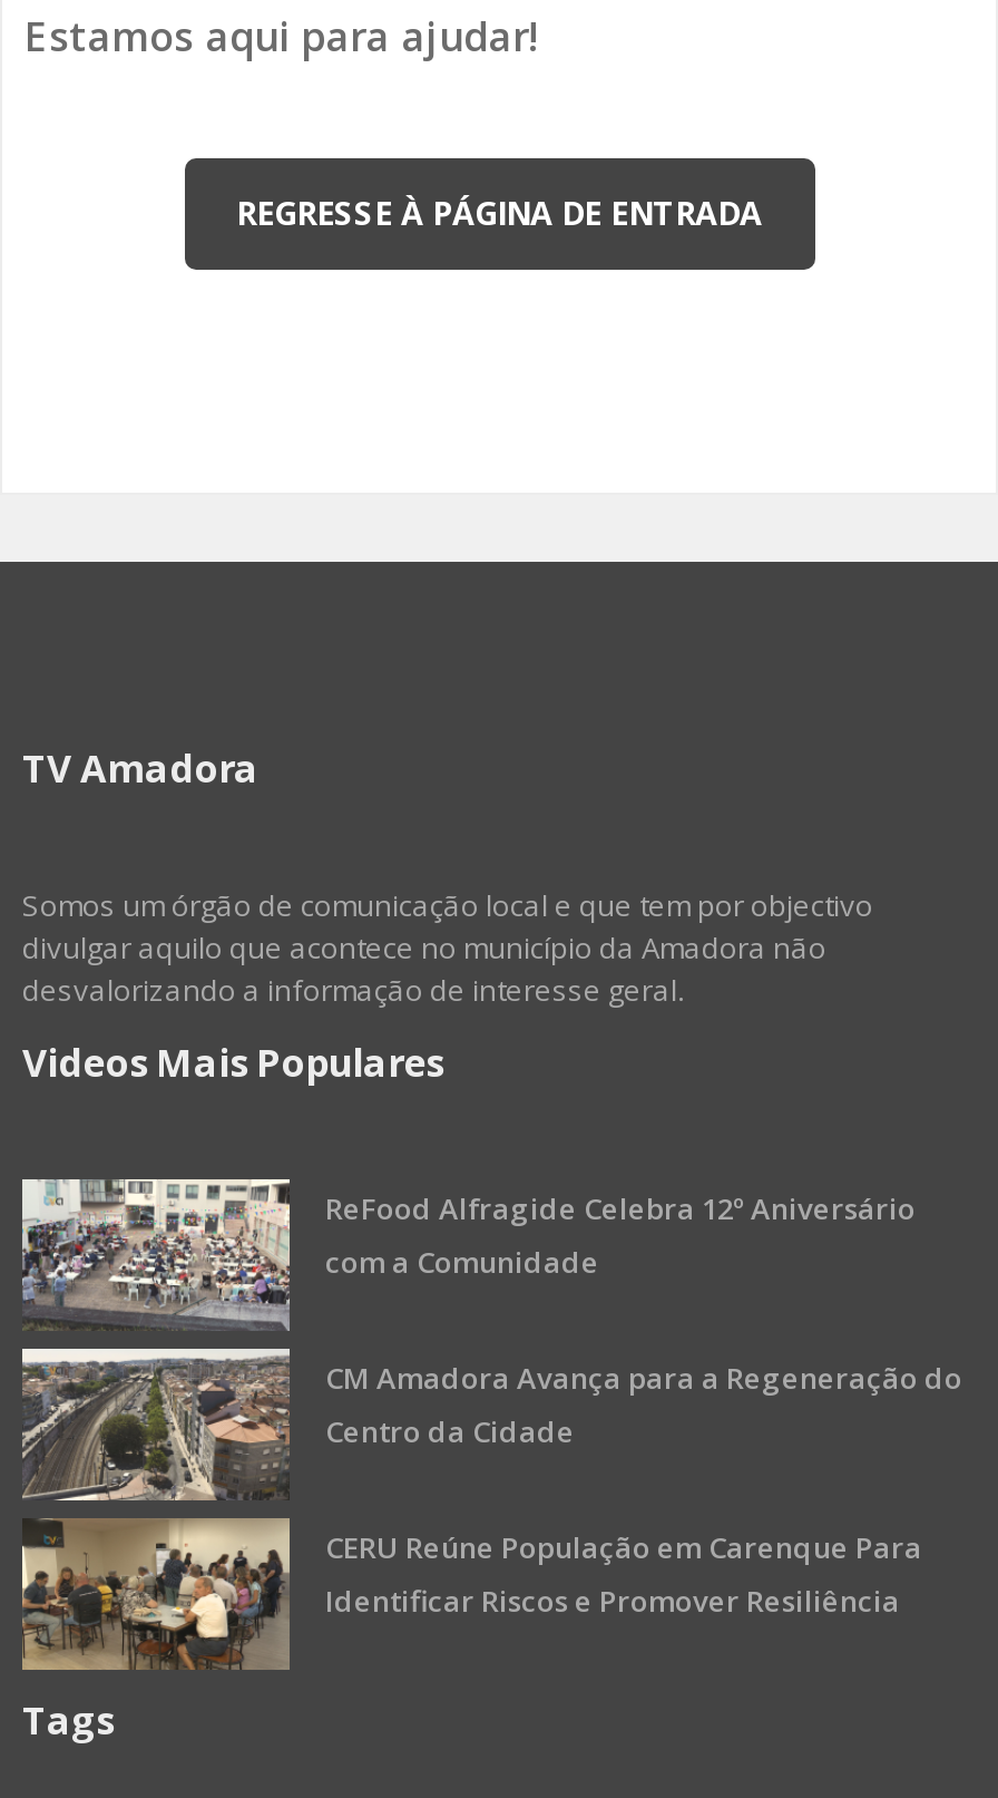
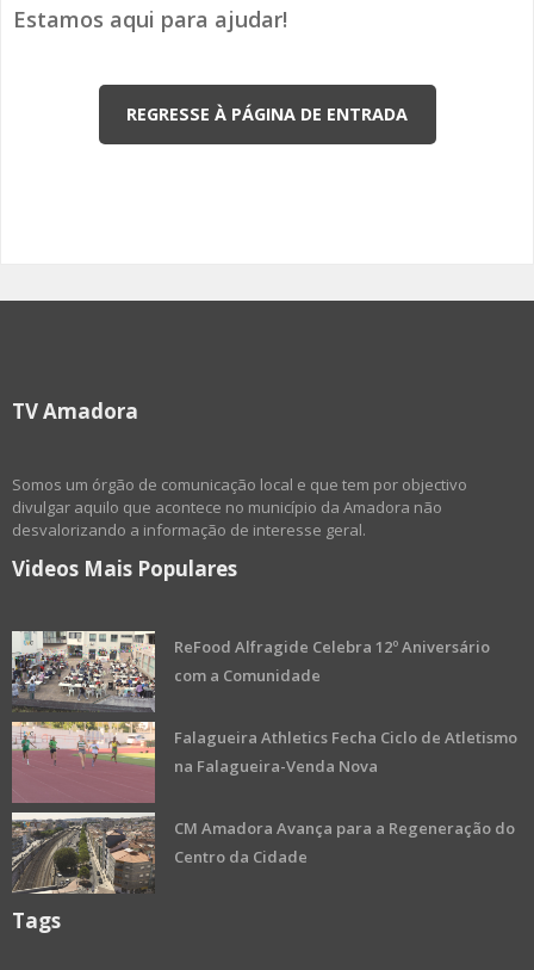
+ [image]
+ Falagueira Athletics Fecha Ciclo de Atletismo
+ na Falagueira-Venda Nova

moved down: CM Amadora Avança para a Regeneração do | Centro da Cidade

- [image]
- CERU Reúne População em Carenque Para
- Identificar Riscos e Promover Resiliência
